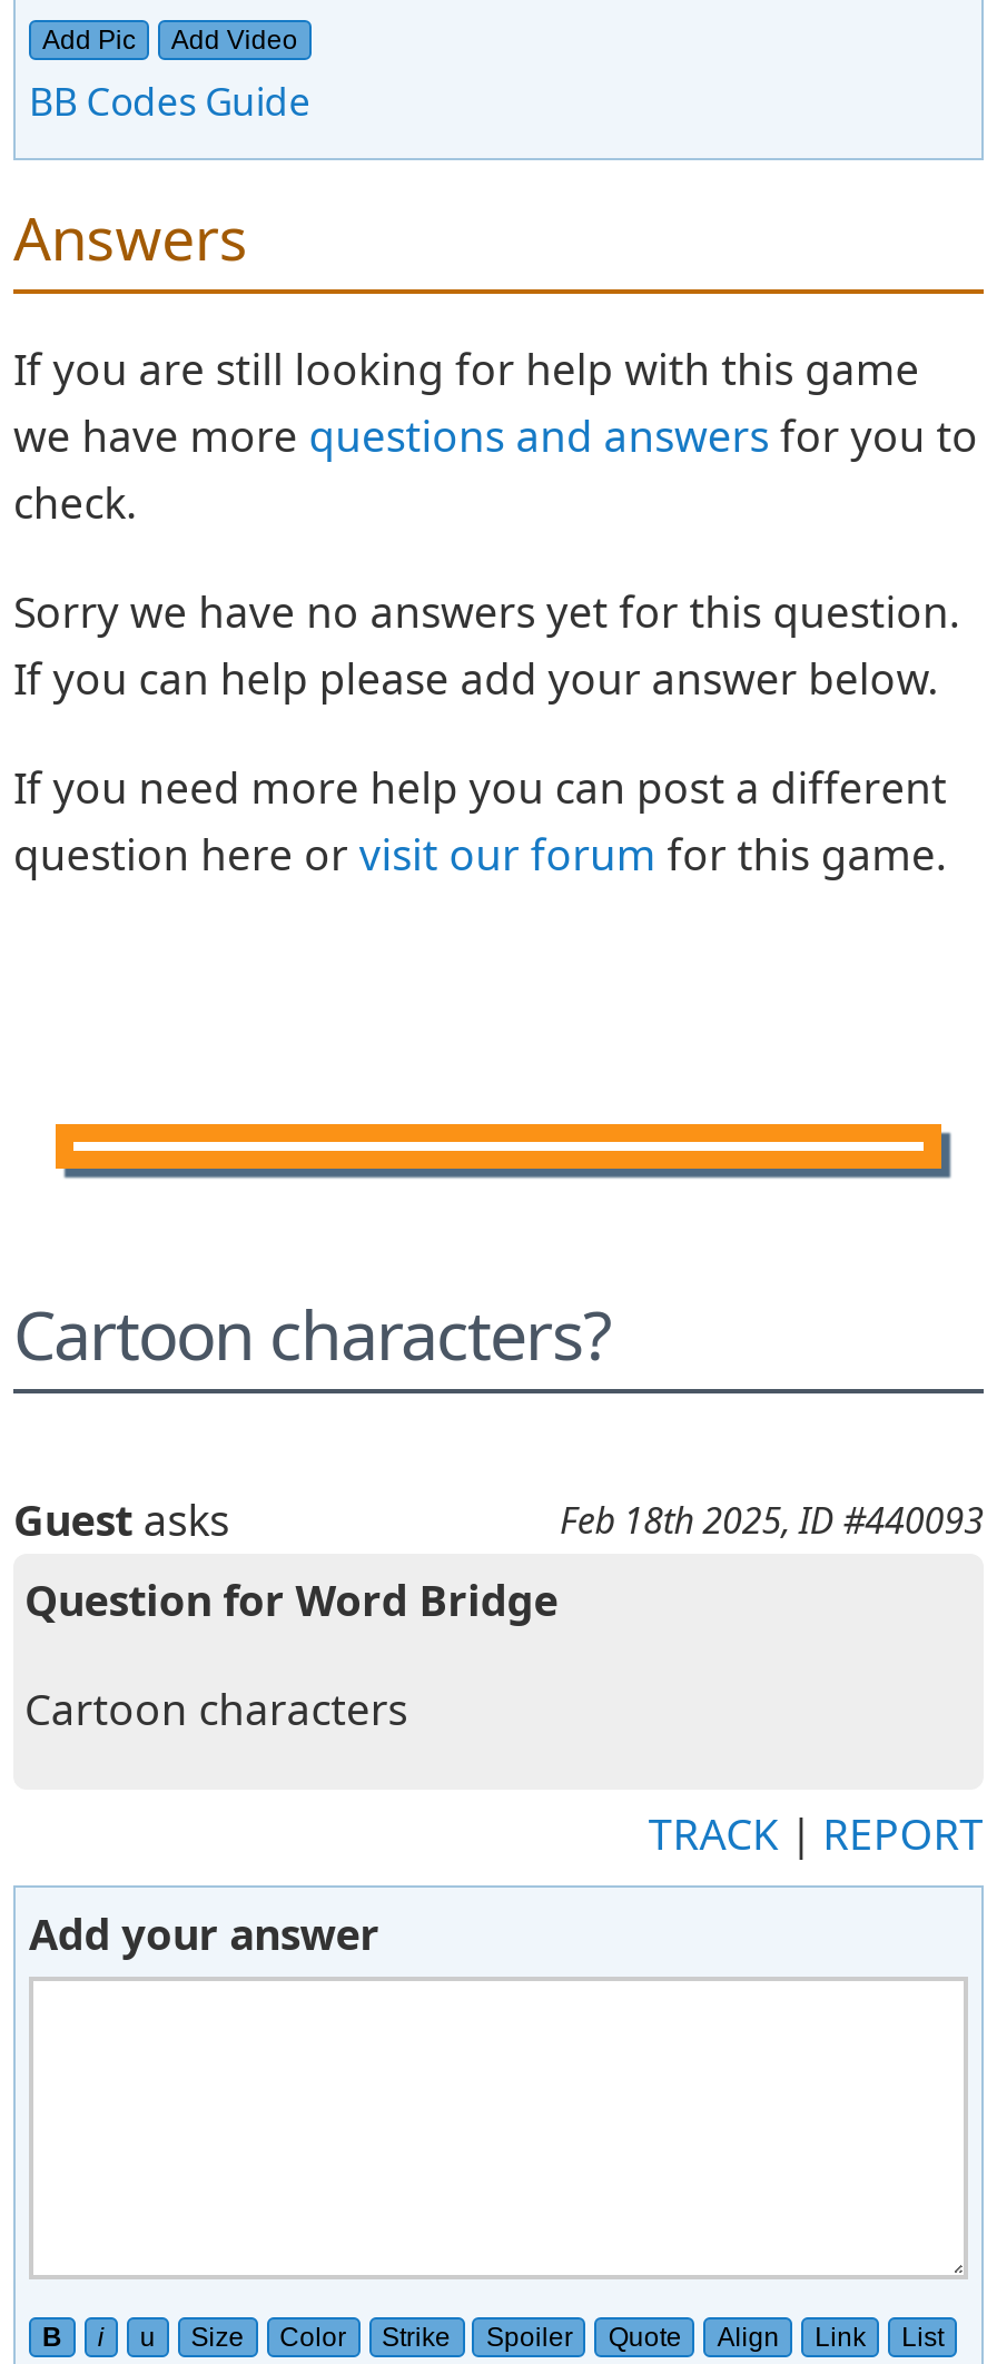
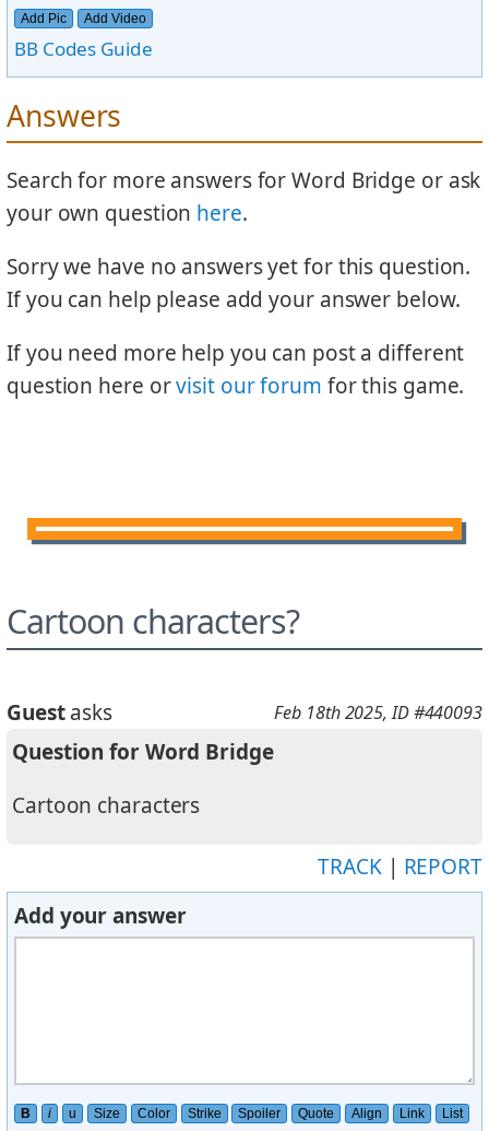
- If you are still looking for help with this game
- we have more questions and answers for you to
- check.
+ Search for more answers for Word Bridge or ask
+ your own question here.
